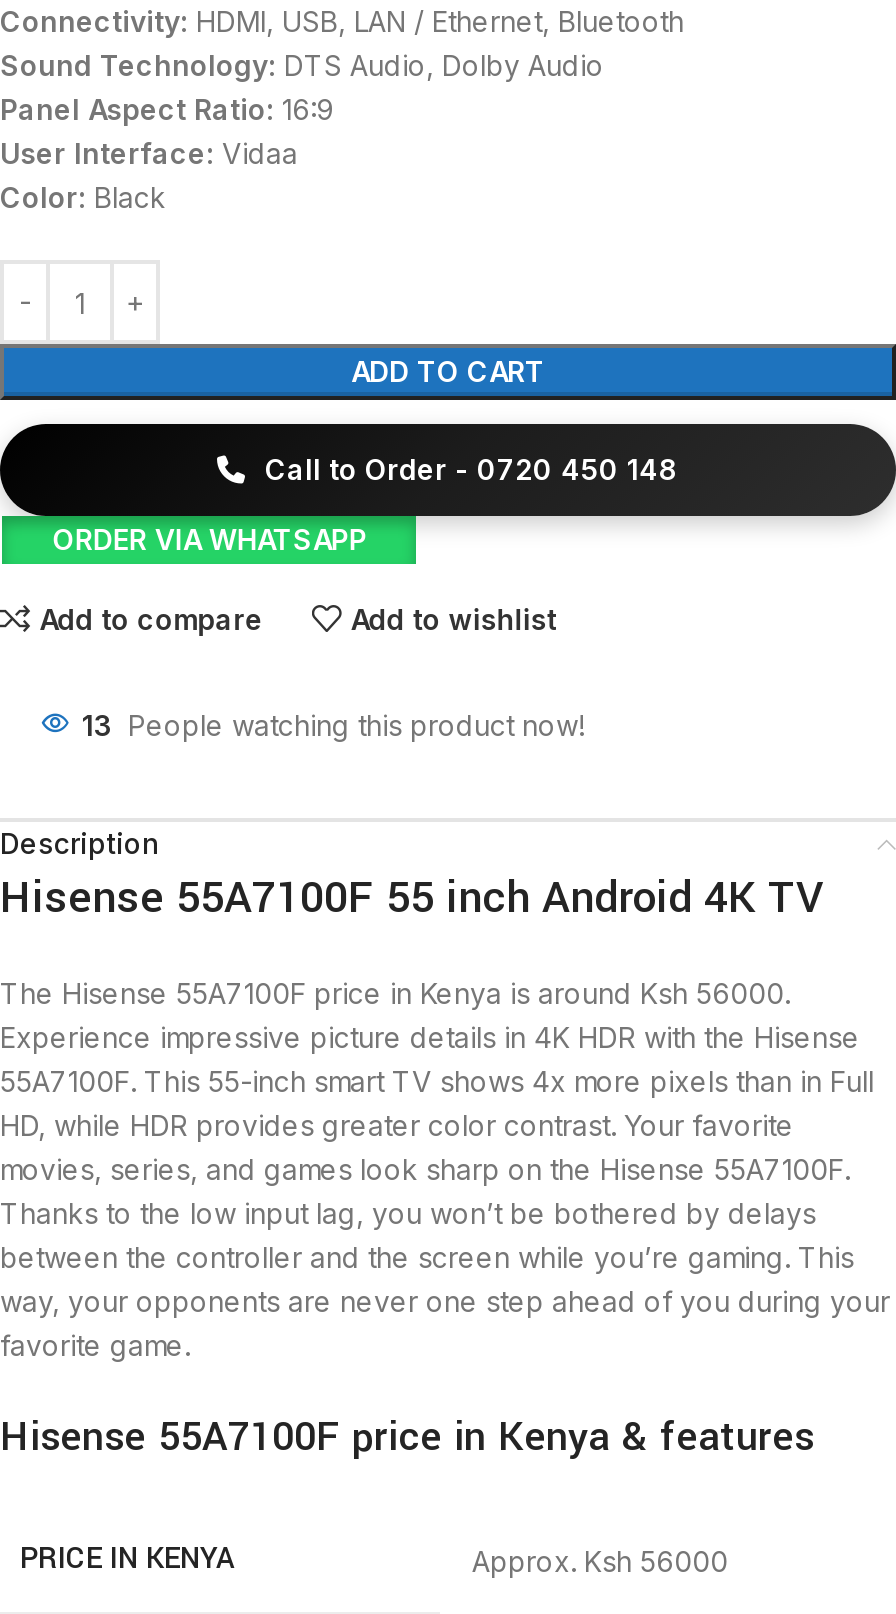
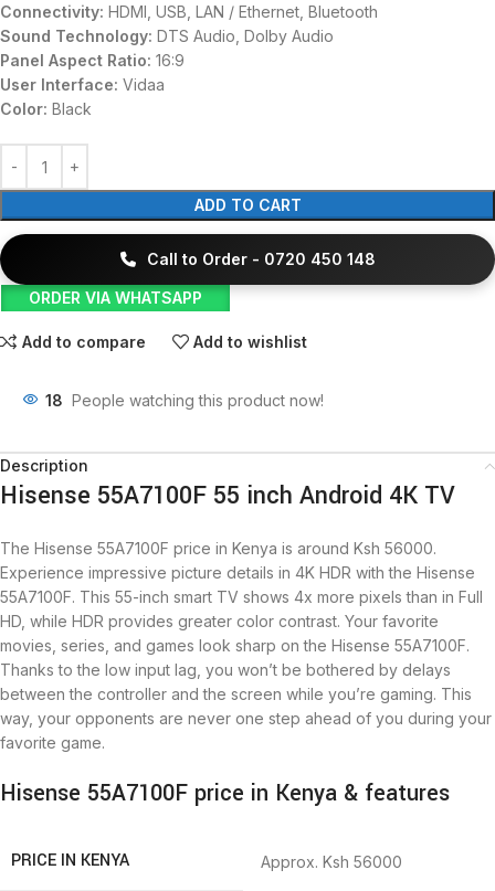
- 13 People watching this product now!
+ 18 People watching this product now!
